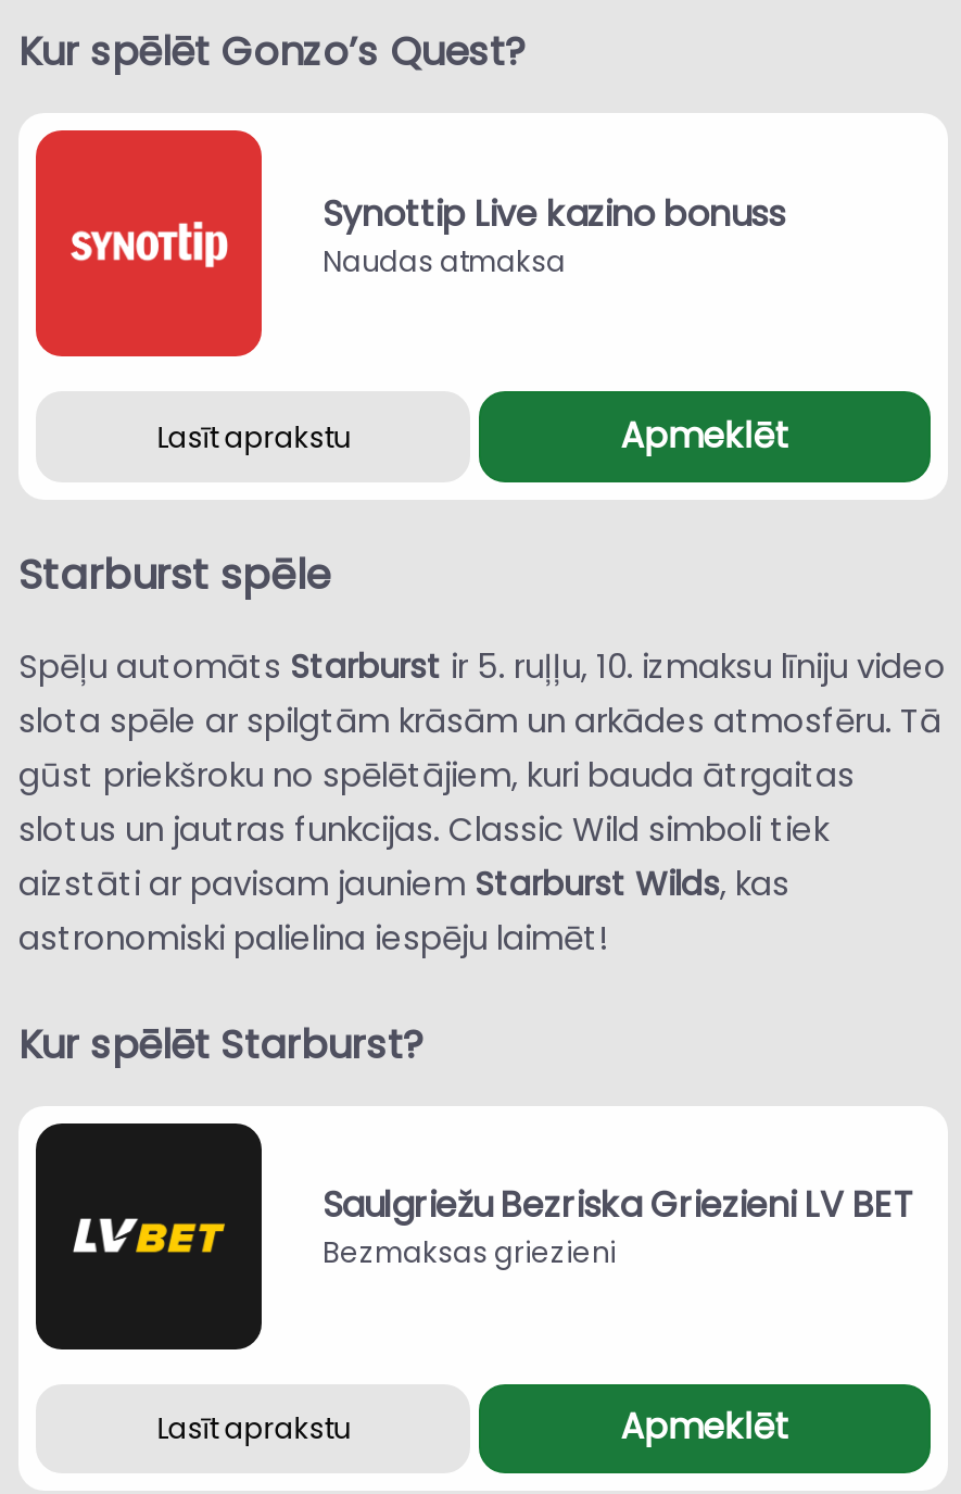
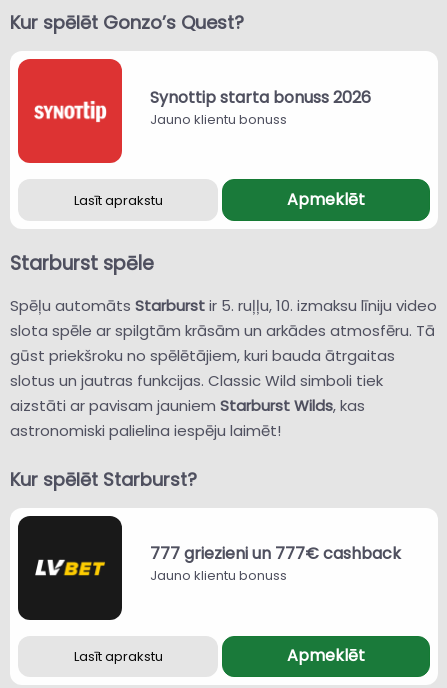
- Synottip Live kazino bonuss
- Naudas atmaksa
+ Synottip starta bonuss 2026
+ Jauno klientu bonuss

- Saulgriežu Bezriska Griezieni LV BET
- Bezmaksas griezieni
+ 777 griezieni un 777€ cashback
+ Jauno klientu bonuss
